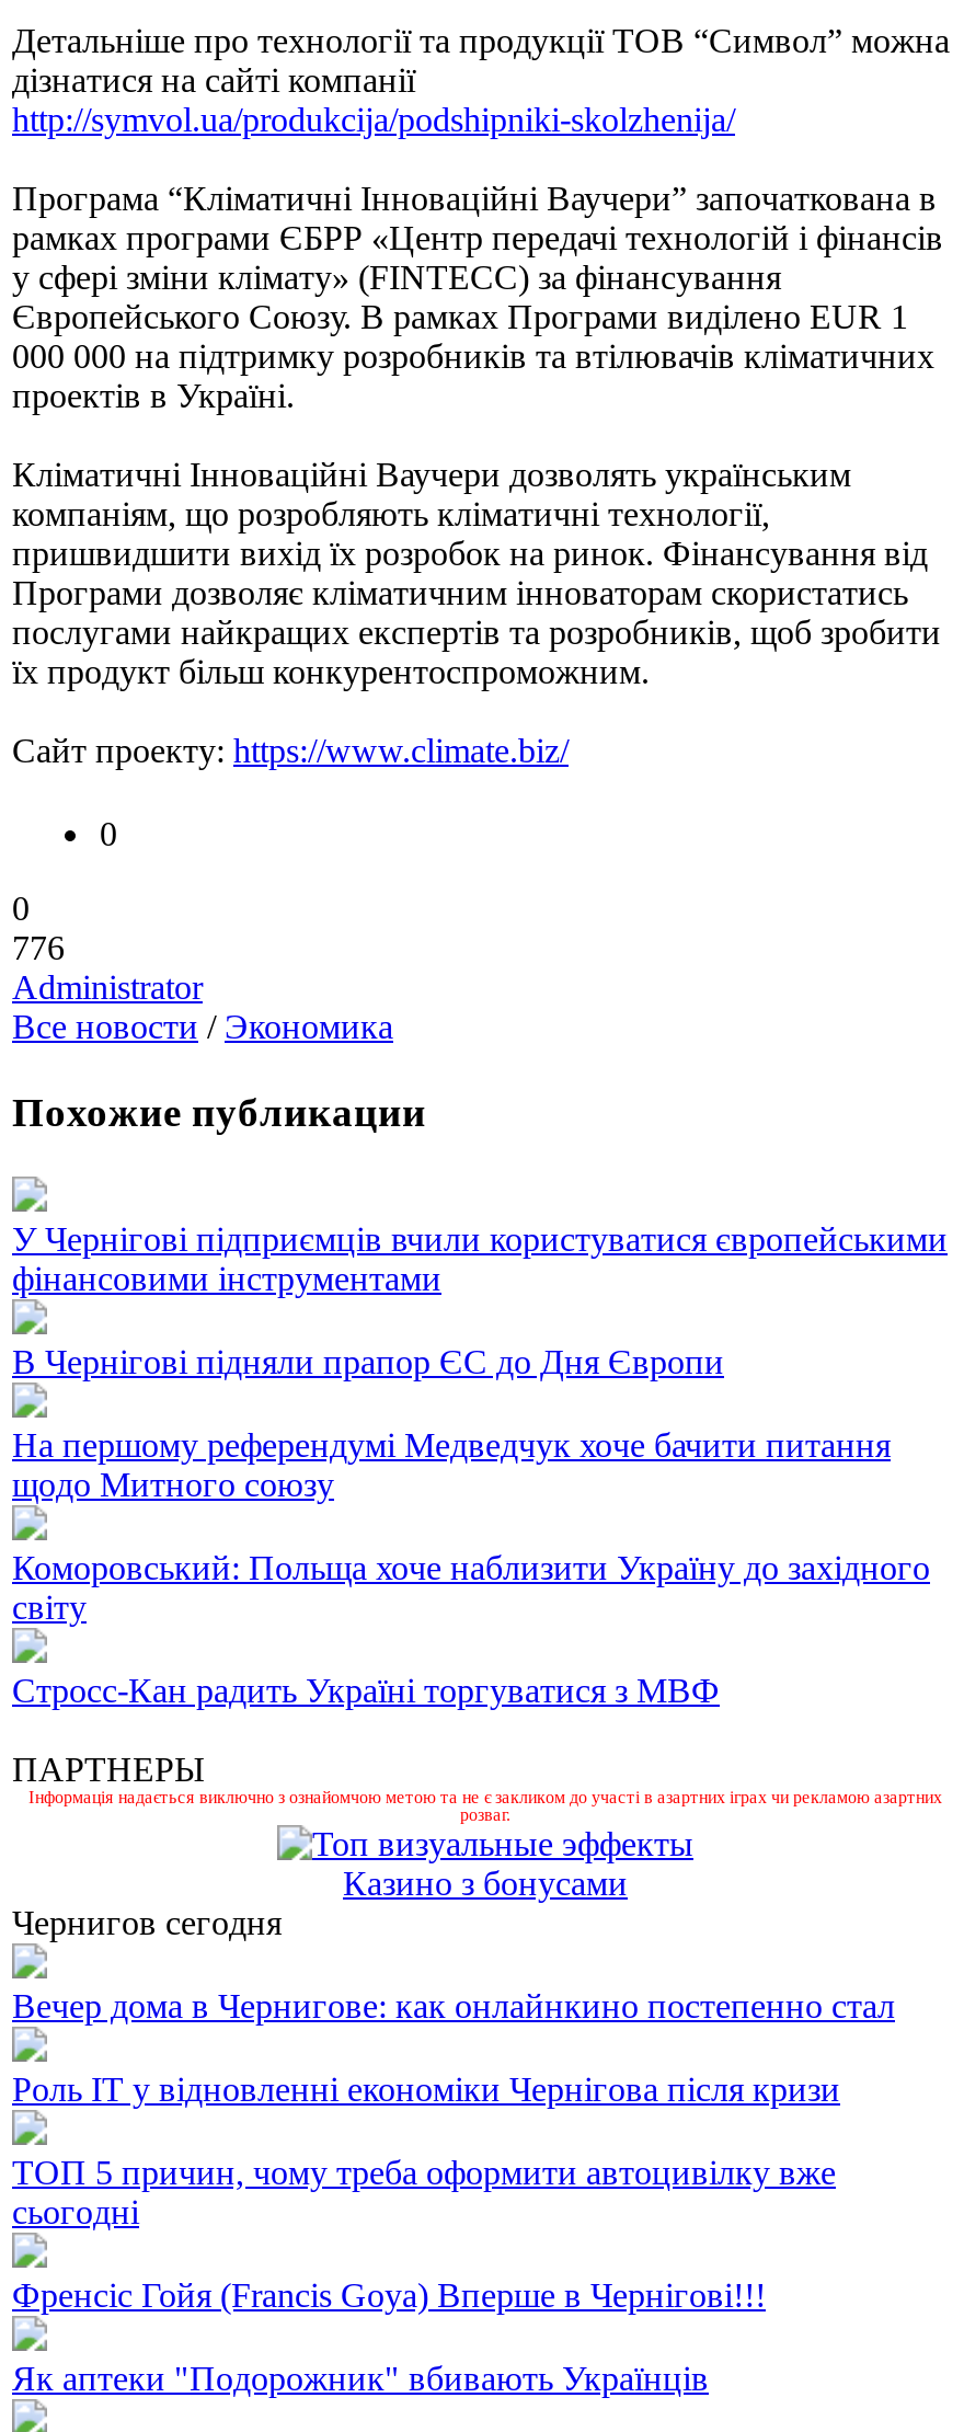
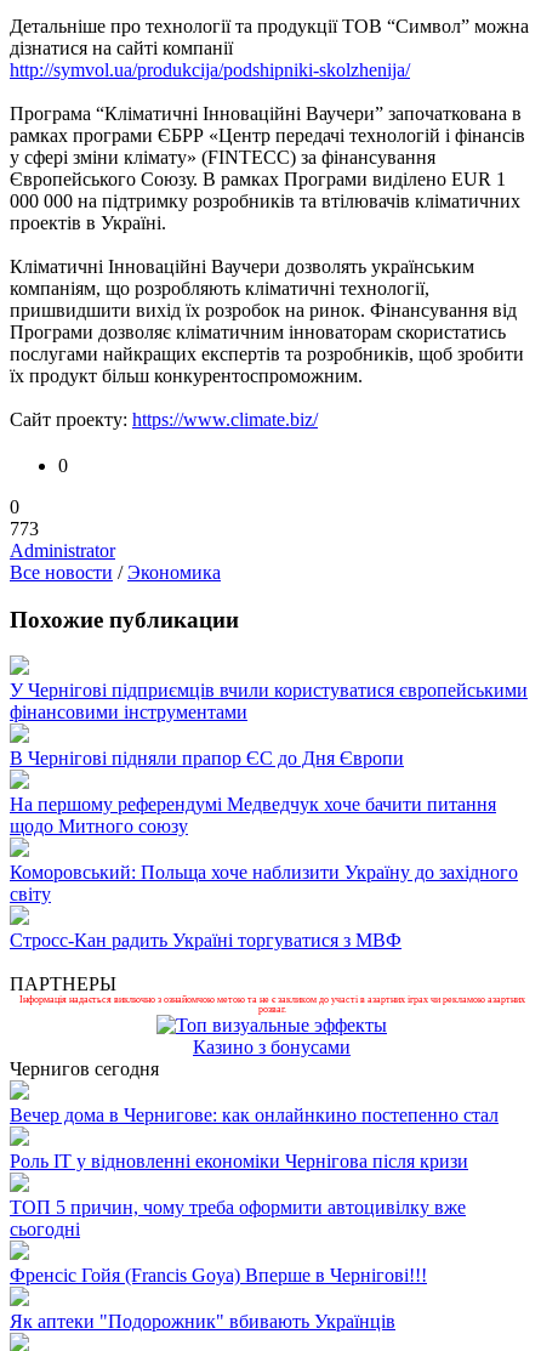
- 776
+ 773
